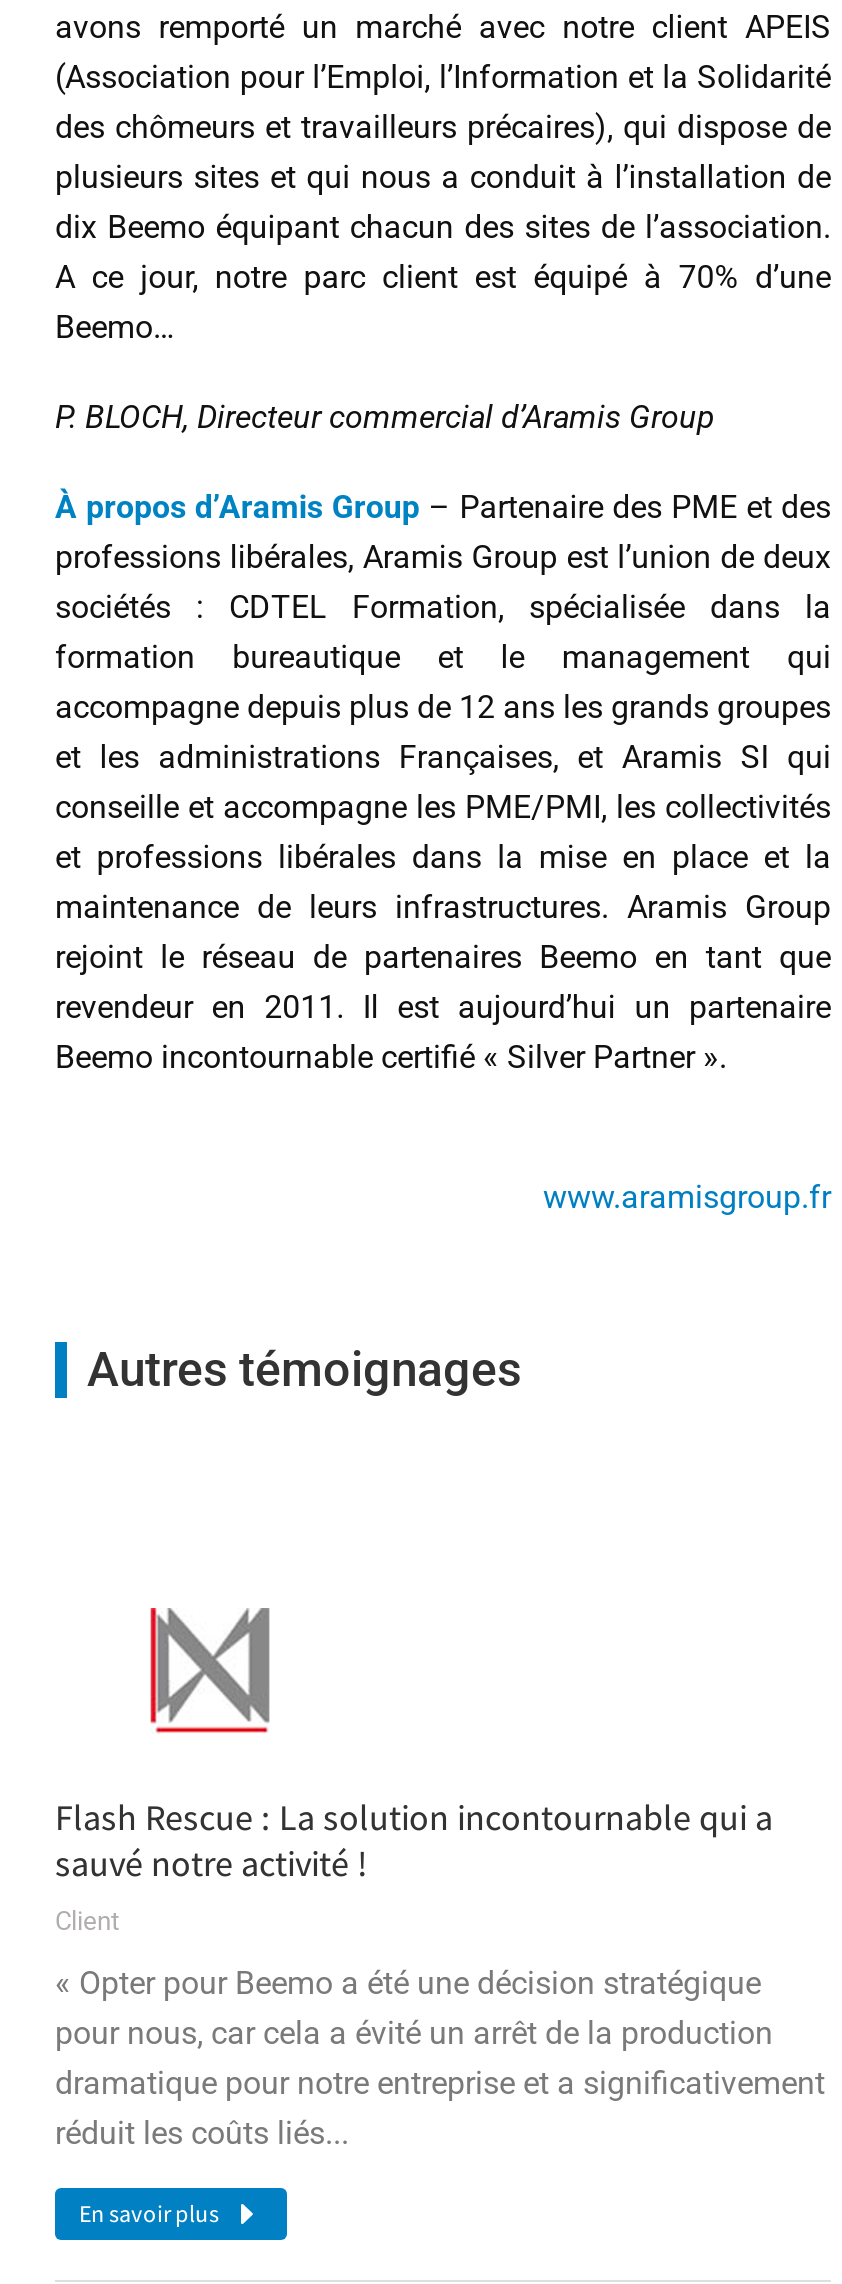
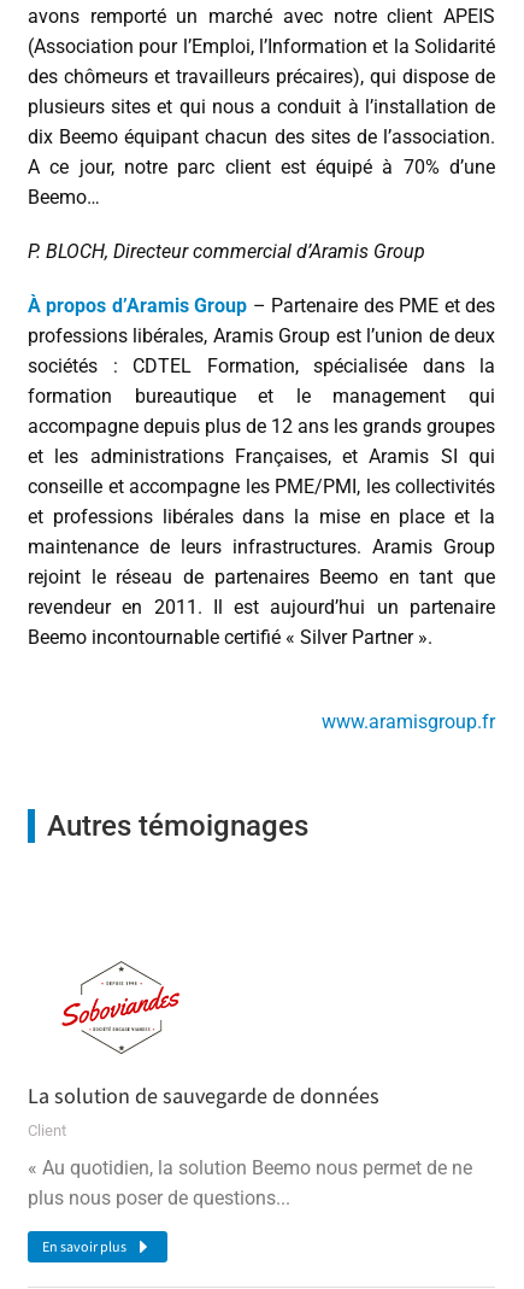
- [image]
- Flash Rescue : La solution incontournable qui a
- sauvé notre activité !
+ [image]
+ La solution de sauvegarde de données

- « Opter pour Beemo a été une décision stratégique
- pour nous, car cela a évité un arrêt de la production
- dramatique pour notre entreprise et a significativement
- réduit les coûts liés...
+ « Au quotidien, la solution Beemo nous permet de ne
+ plus nous poser de questions...
